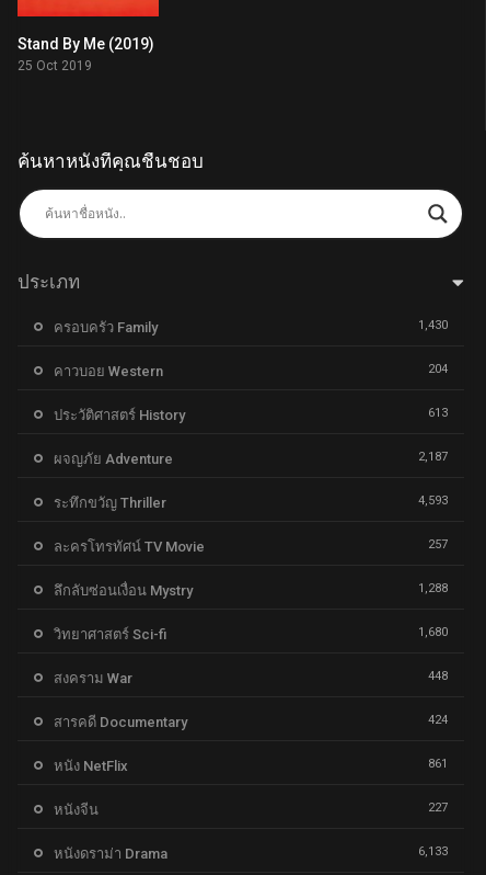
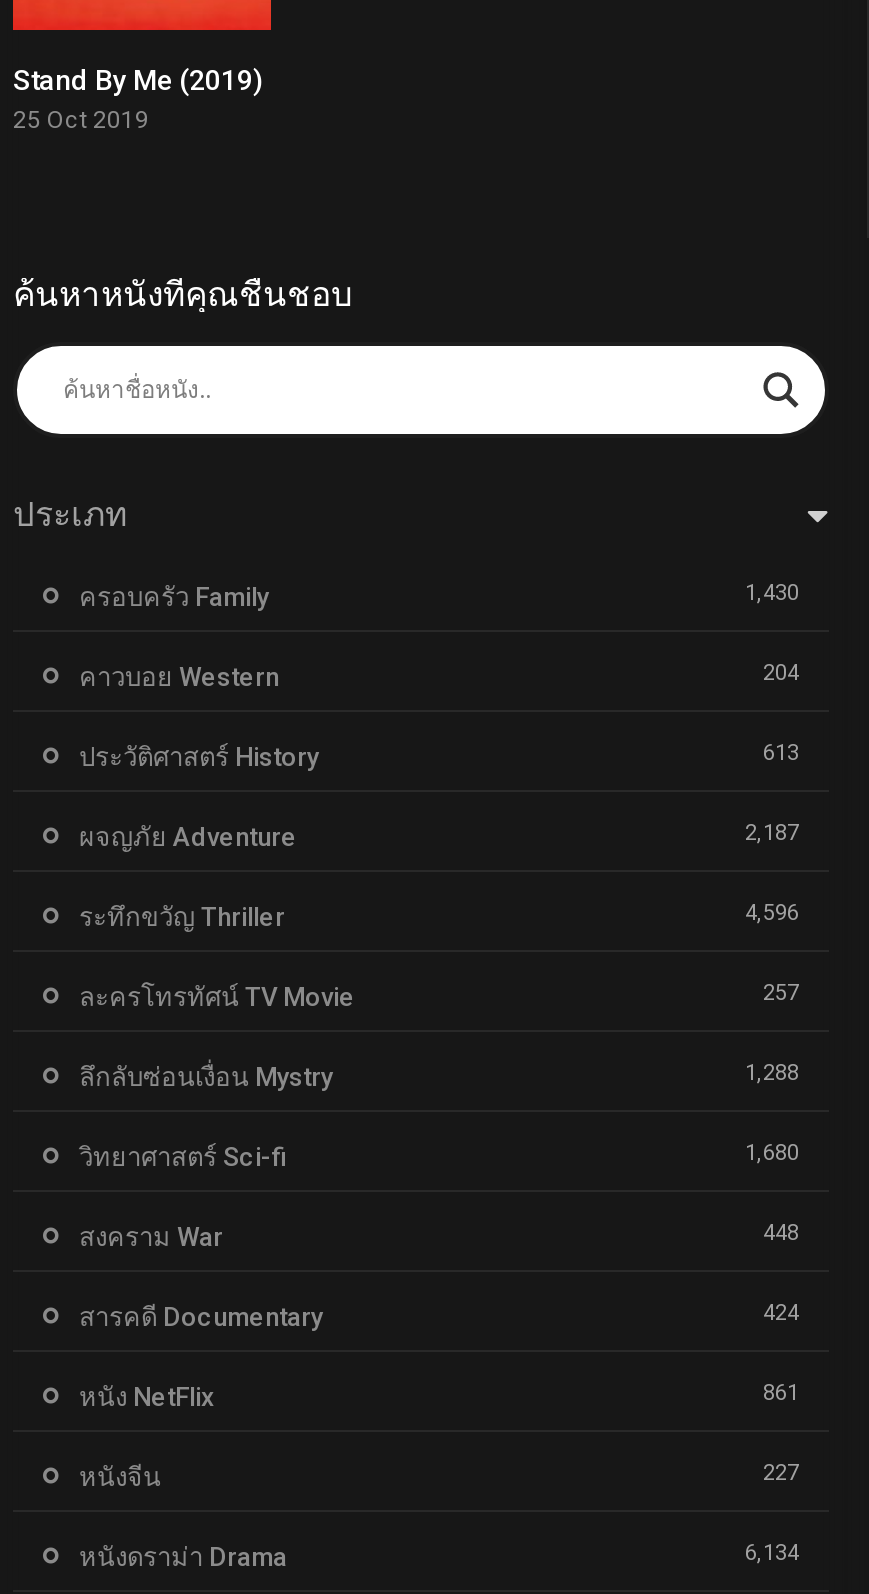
- 4,593
+ 4,596

- 6,133
+ 6,134
